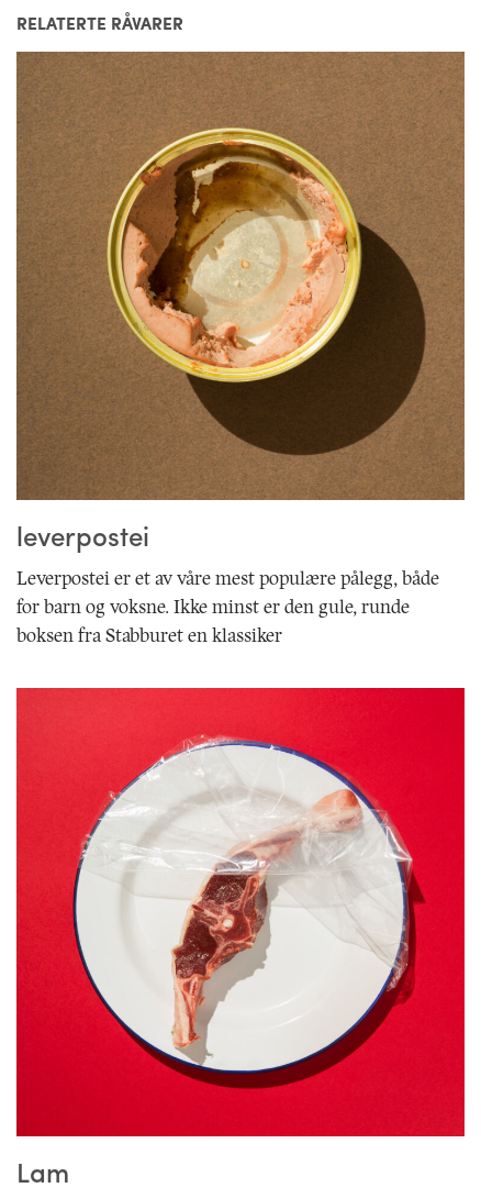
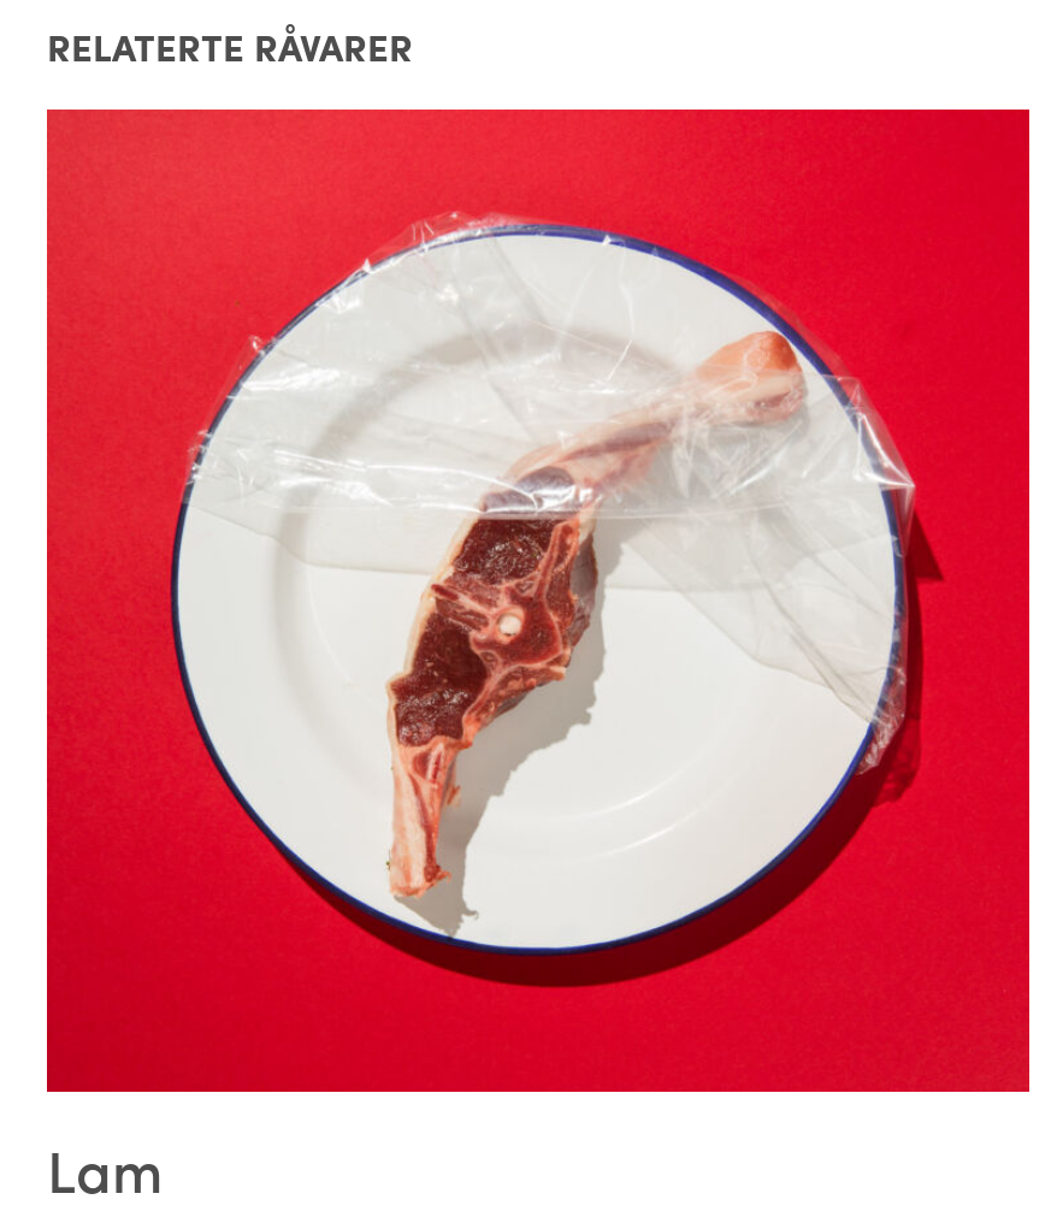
- [image]
- leverpostei
- Leverpostei er et av våre mest populære pålegg, både
- for barn og voksne. Ikke minst er den gule, runde
- boksen fra Stabburet en klassiker
